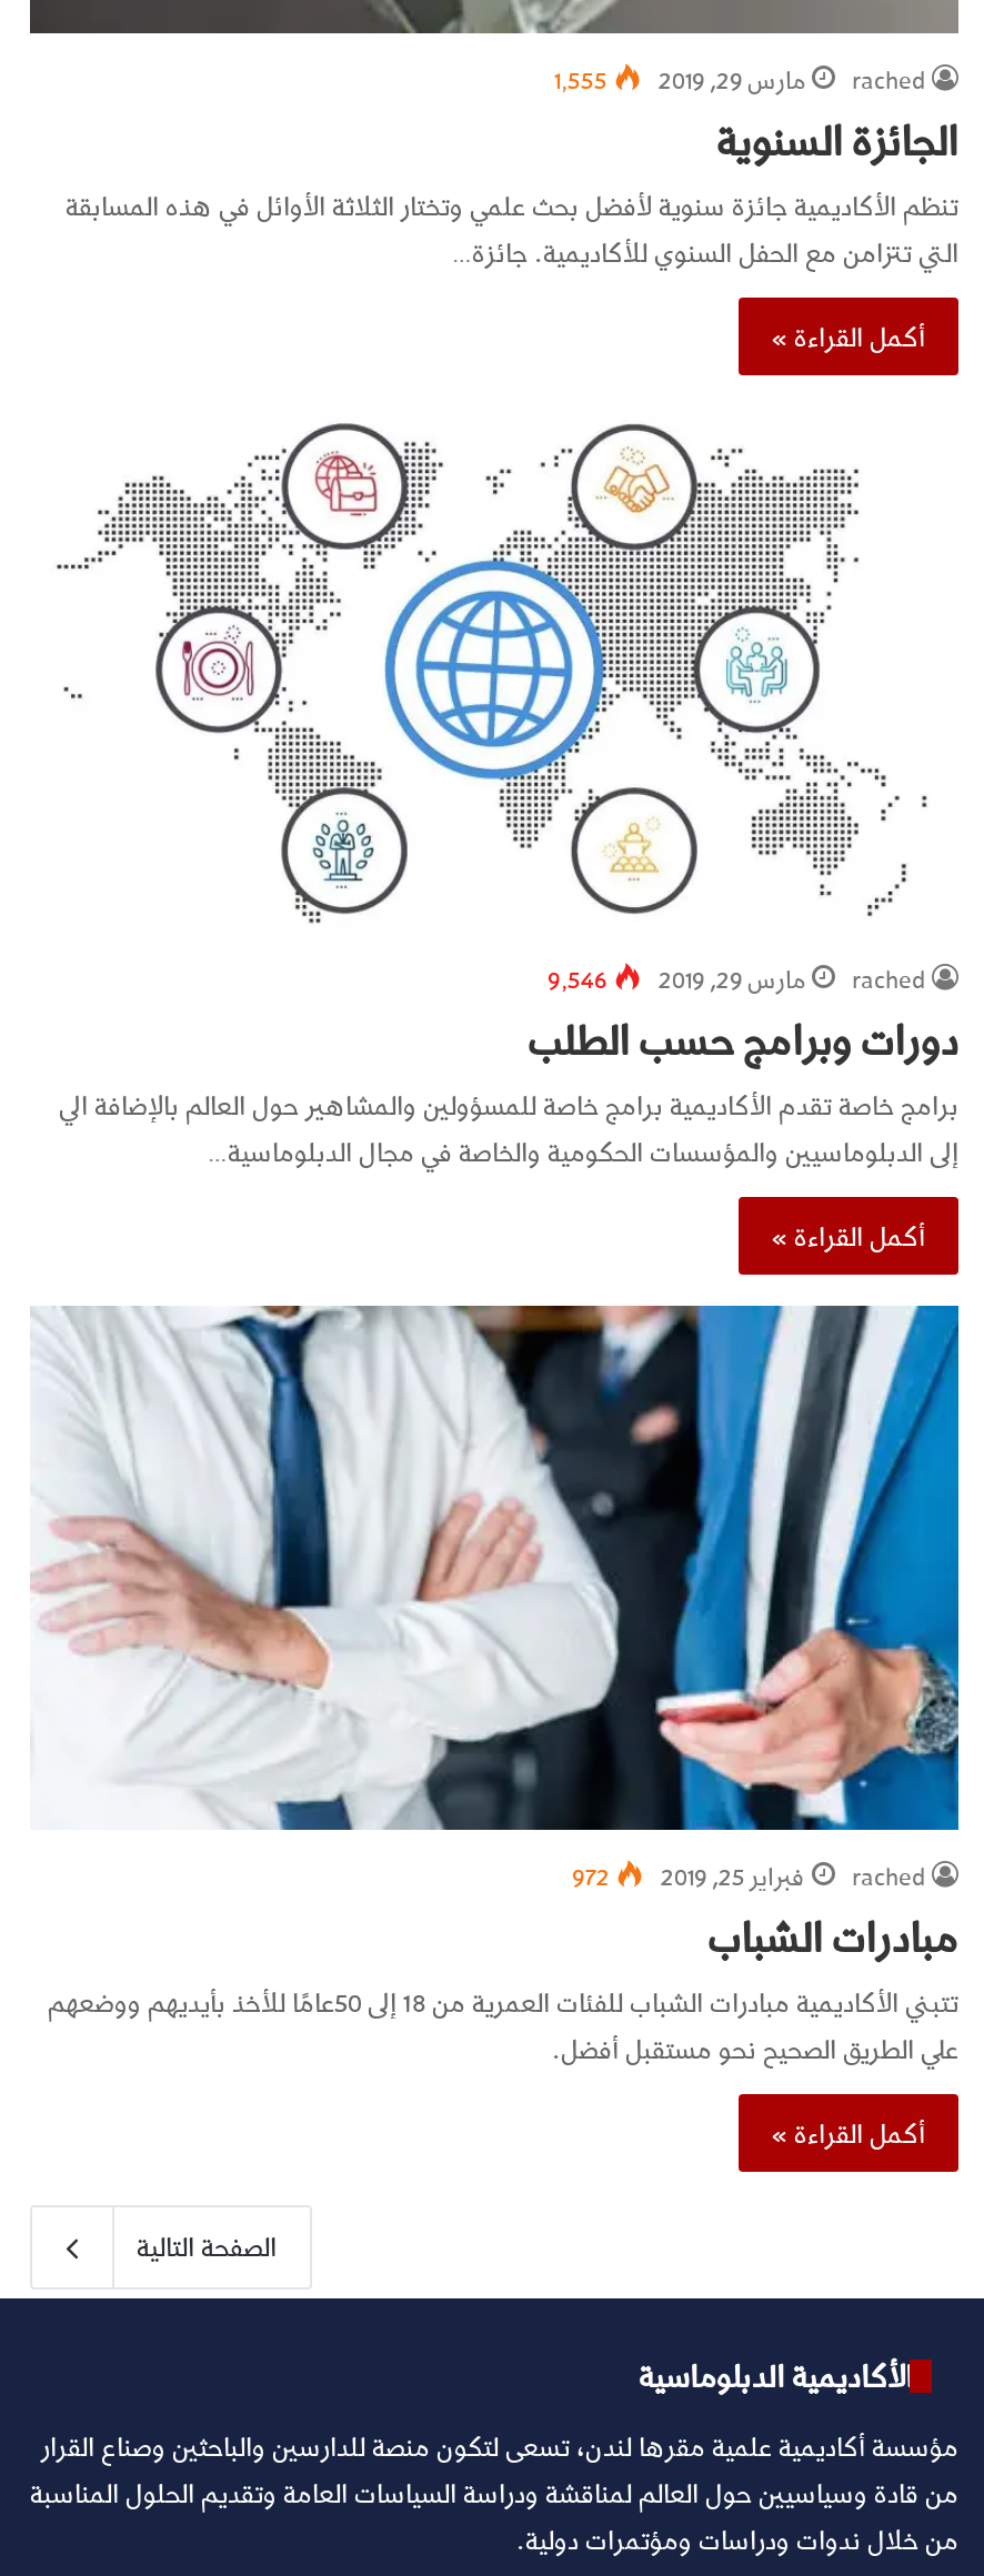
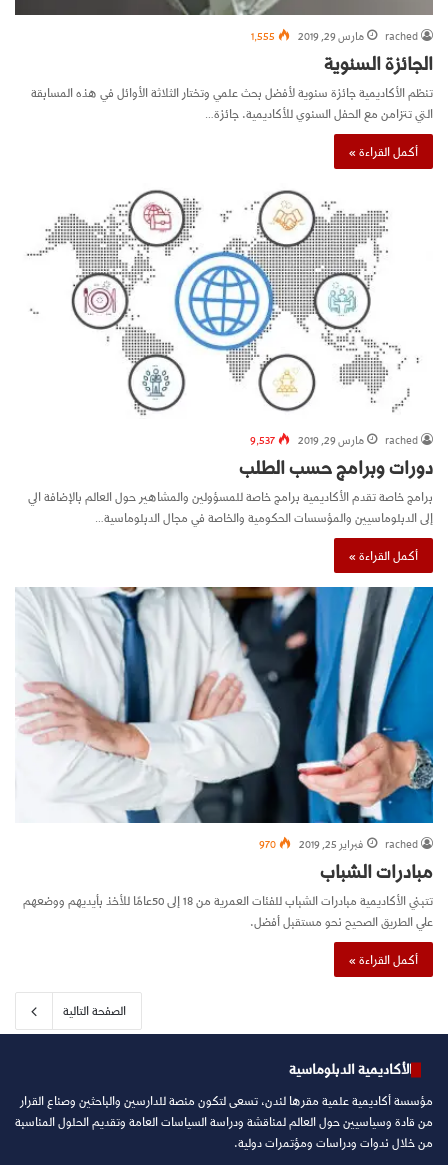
- 9٬546
+ 9٬537

- 972
+ 970
